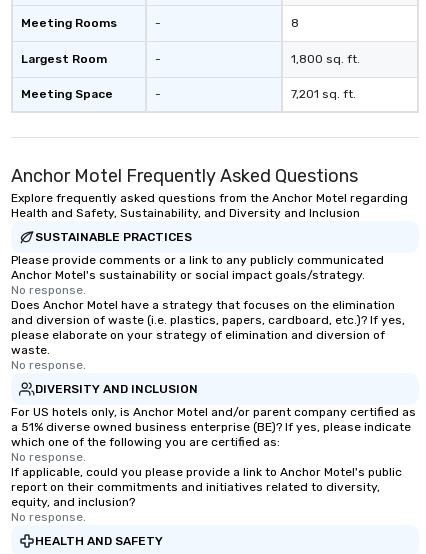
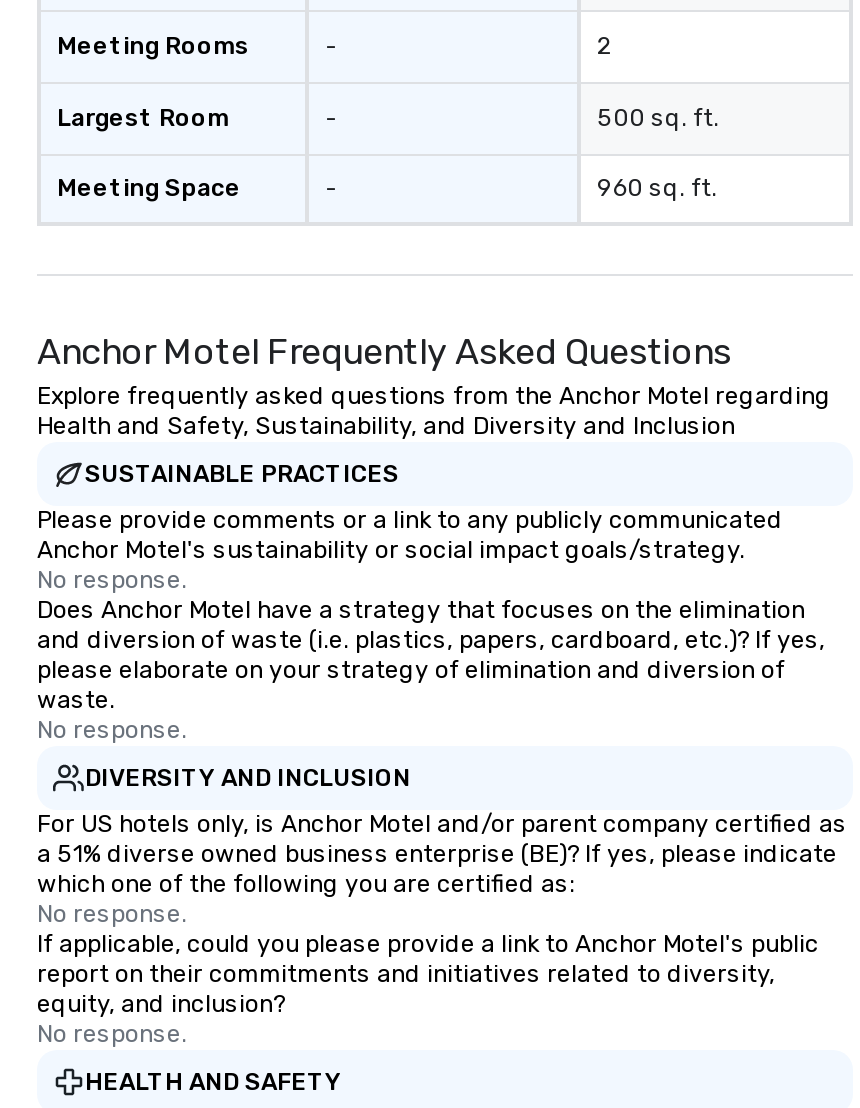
- 8
+ 2

- 1,800 sq. ft.
+ 500 sq. ft.

- 7,201 sq. ft.
+ 960 sq. ft.
